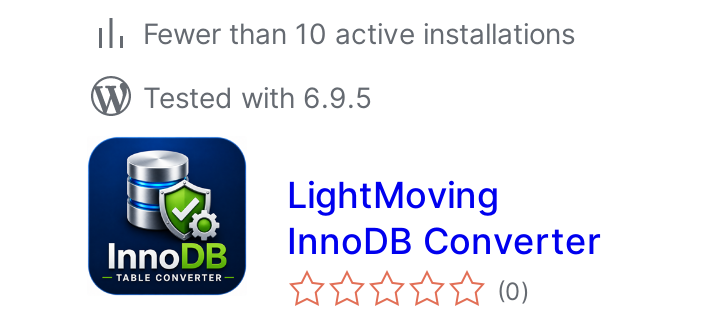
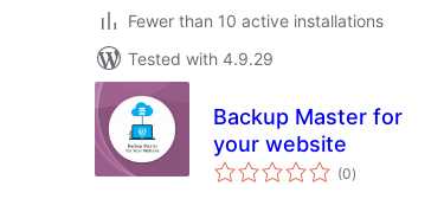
- Tested with 6.9.5
+ Tested with 4.9.29

- [image]
- LightMoving
- InnoDB Converter
+ [image]
+ Backup Master for
+ your website
